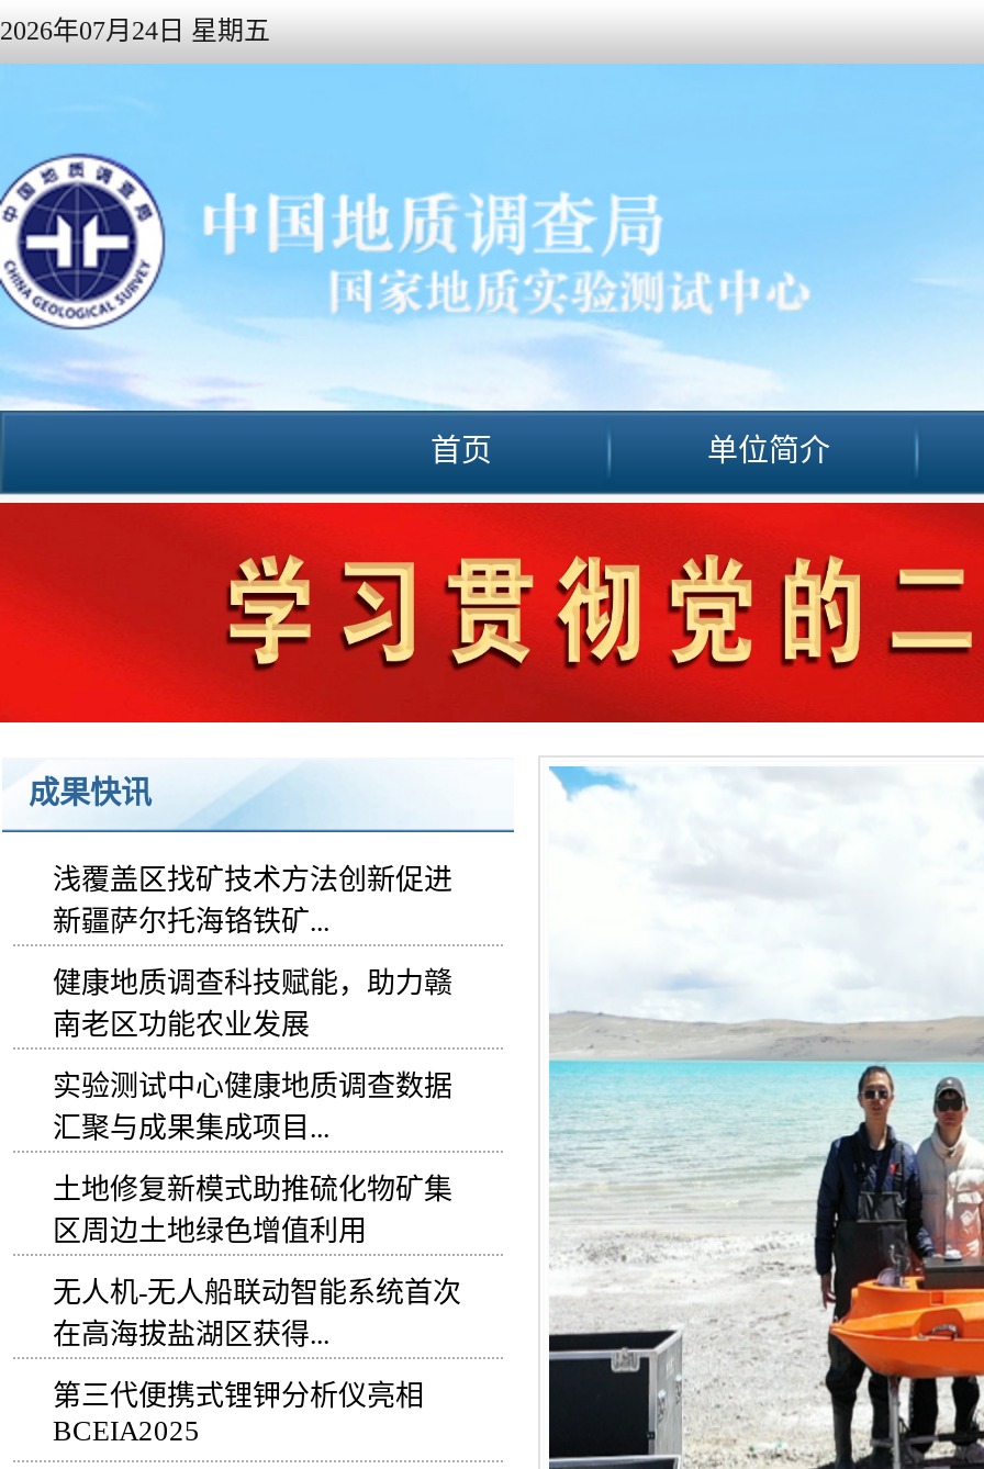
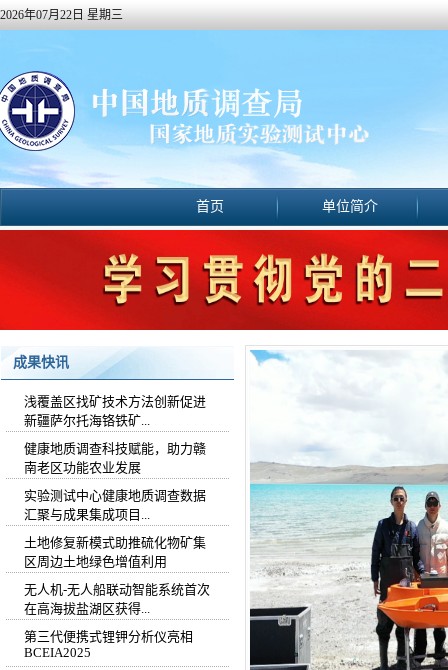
- 2026年07月24日 星期五
+ 2026年07月22日 星期三
